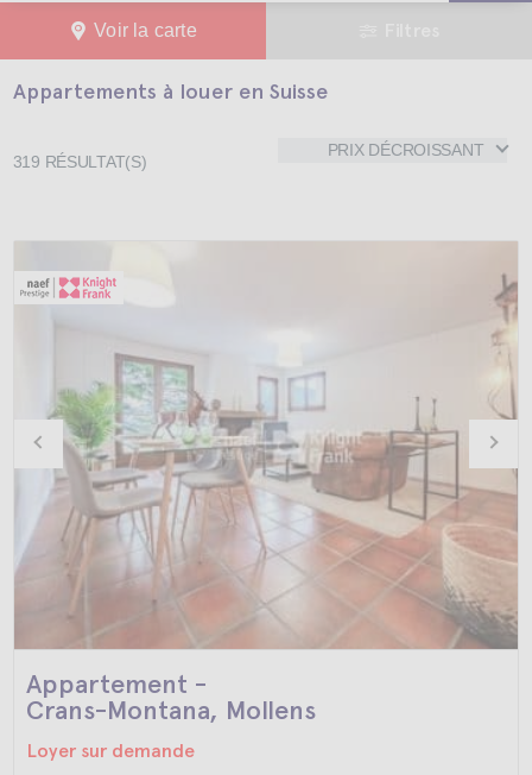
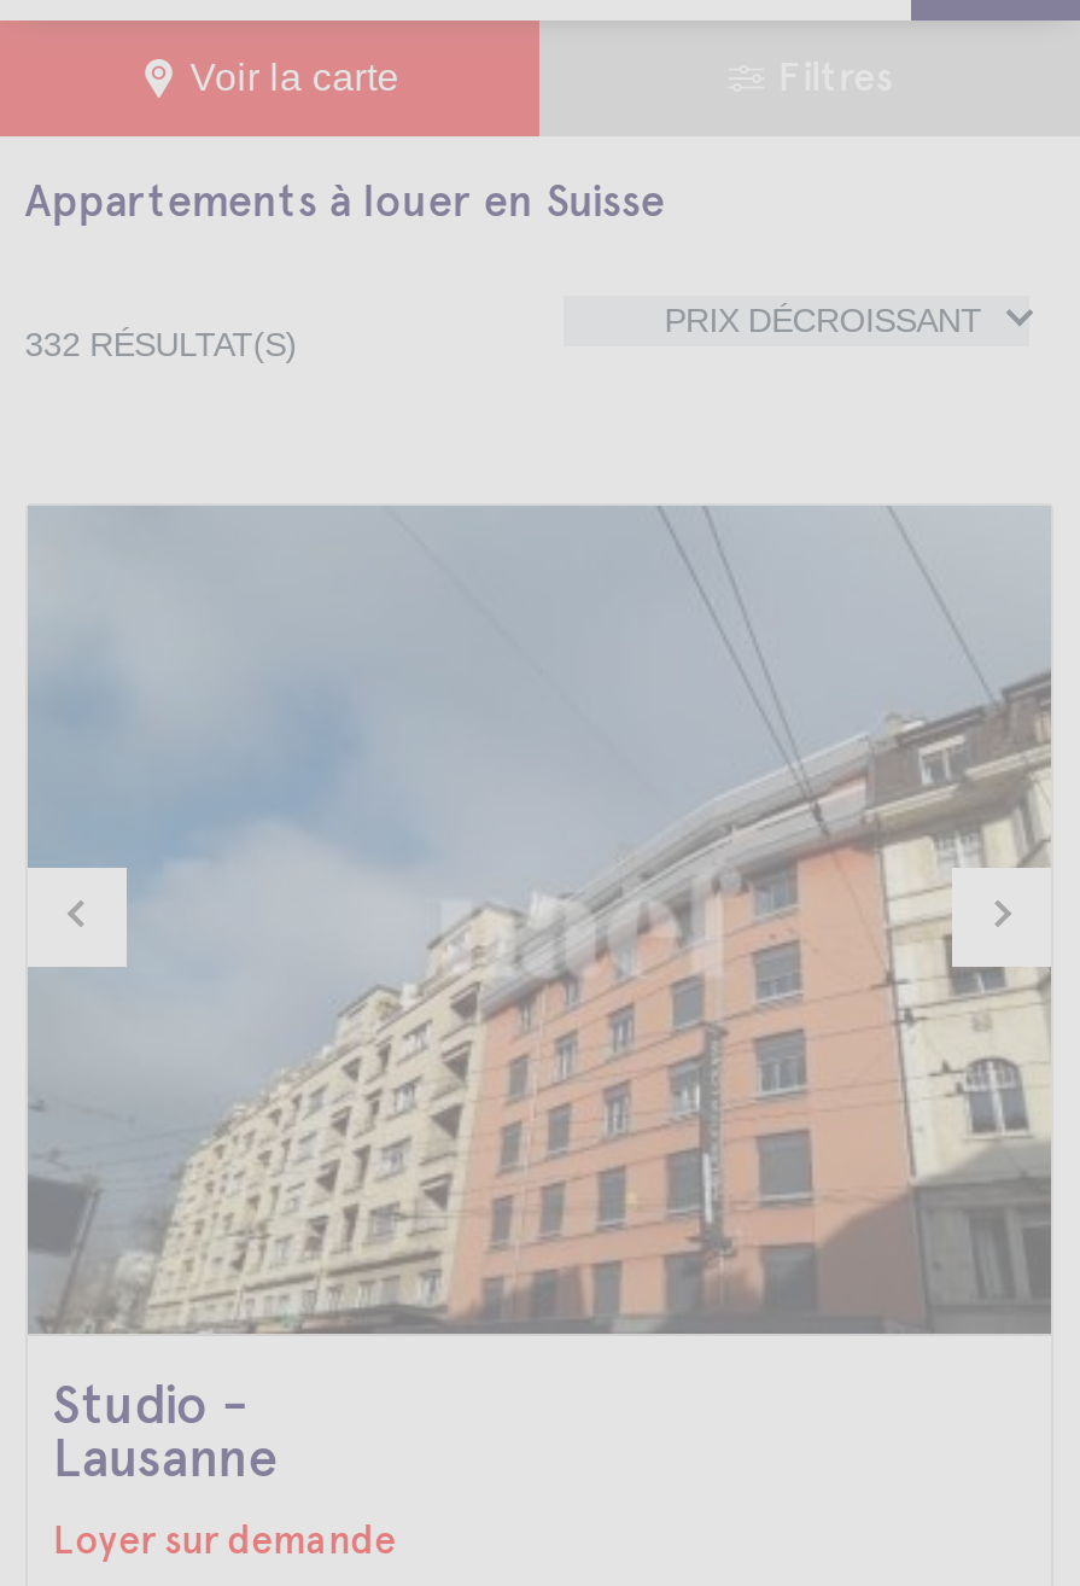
- 319 RÉSULTAT(S)
+ 332 RÉSULTAT(S)

- [image]
- Appartement -
- Crans-Montana, Mollens
+ [image]
+ Studio -
+ Lausanne
